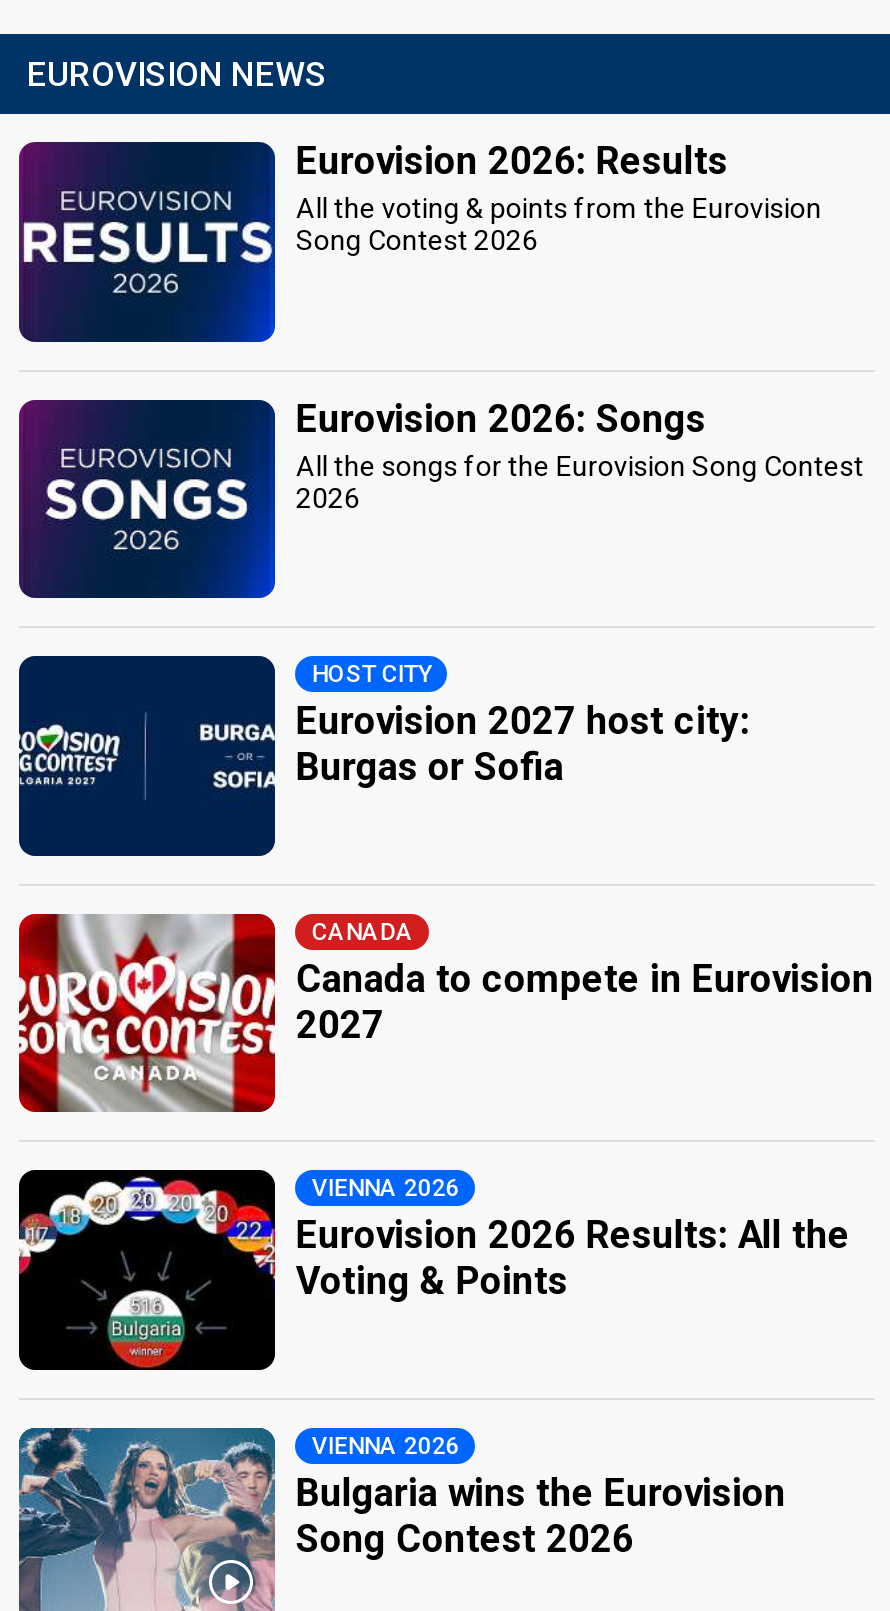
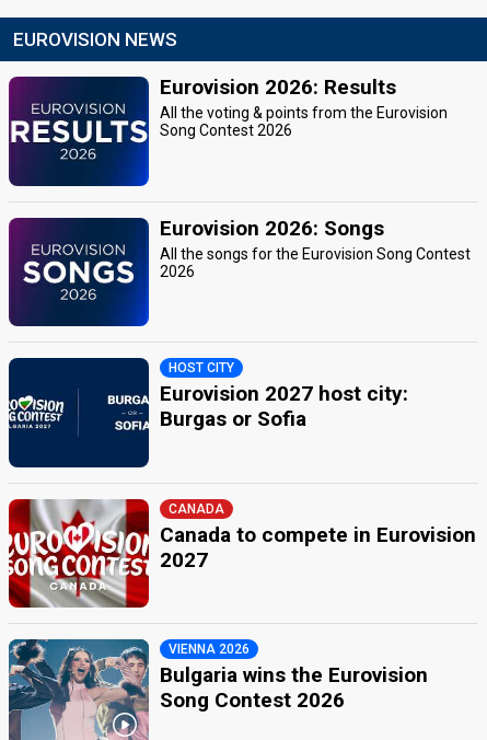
- [image]
- Eurovision 2026 Results: All the
- Voting & Points

- VIENNA 2026
